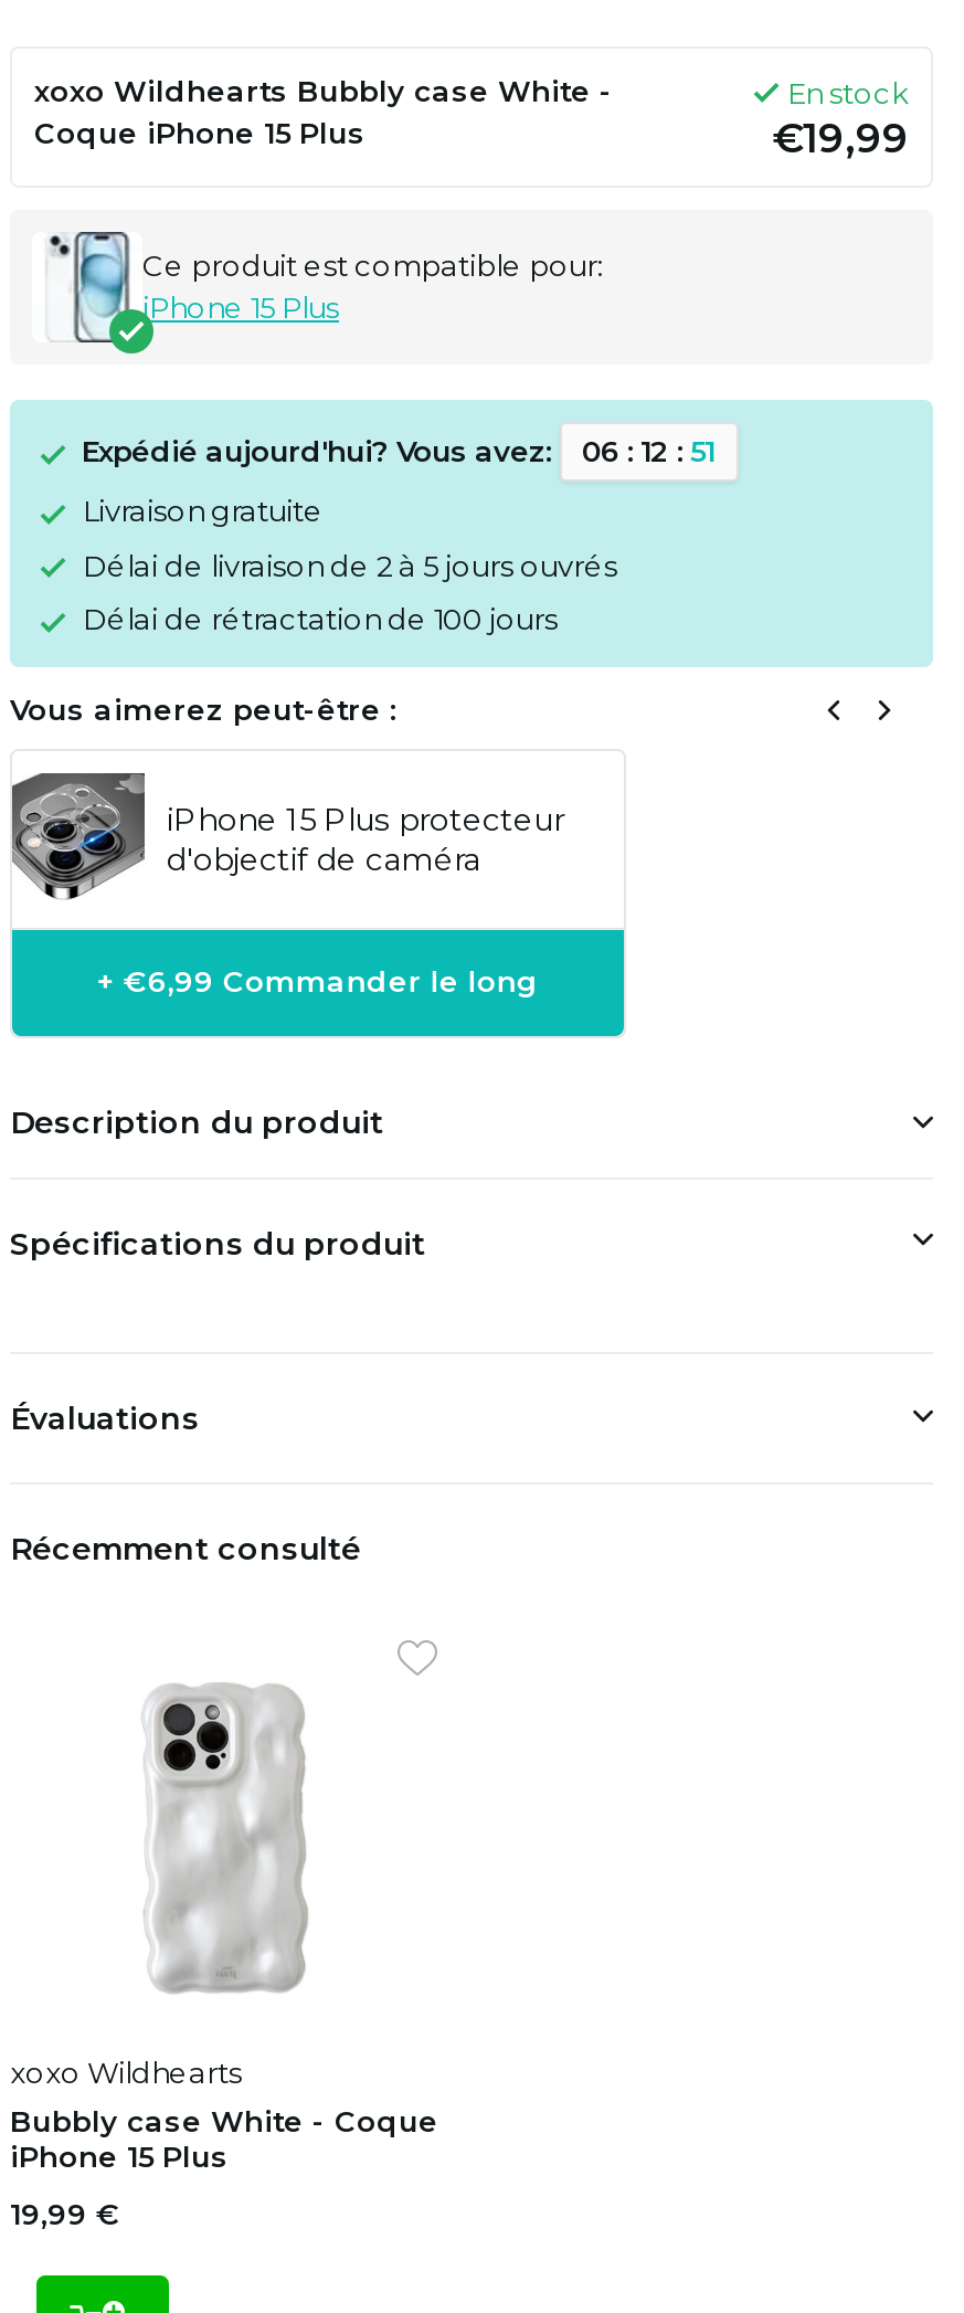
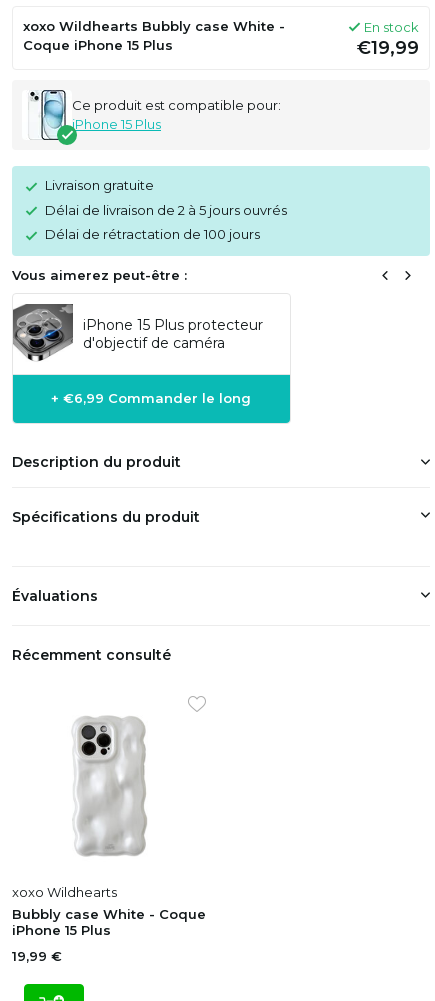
- Expédié aujourd'hui? Vous avez:
- 06: 12: 51
